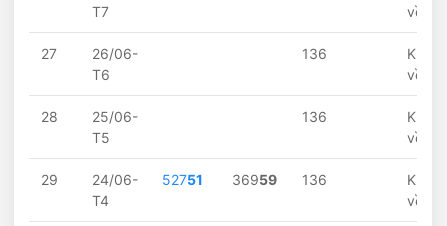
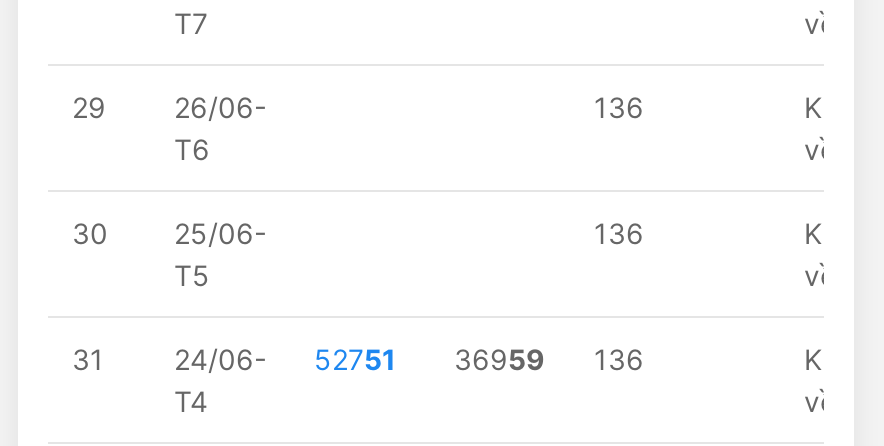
- 27
+ 29

- 28 25/06-
+ 30 25/06-

- 29
+ 31
